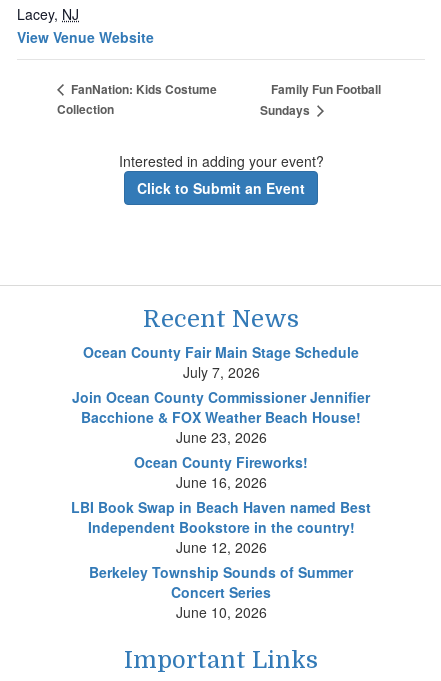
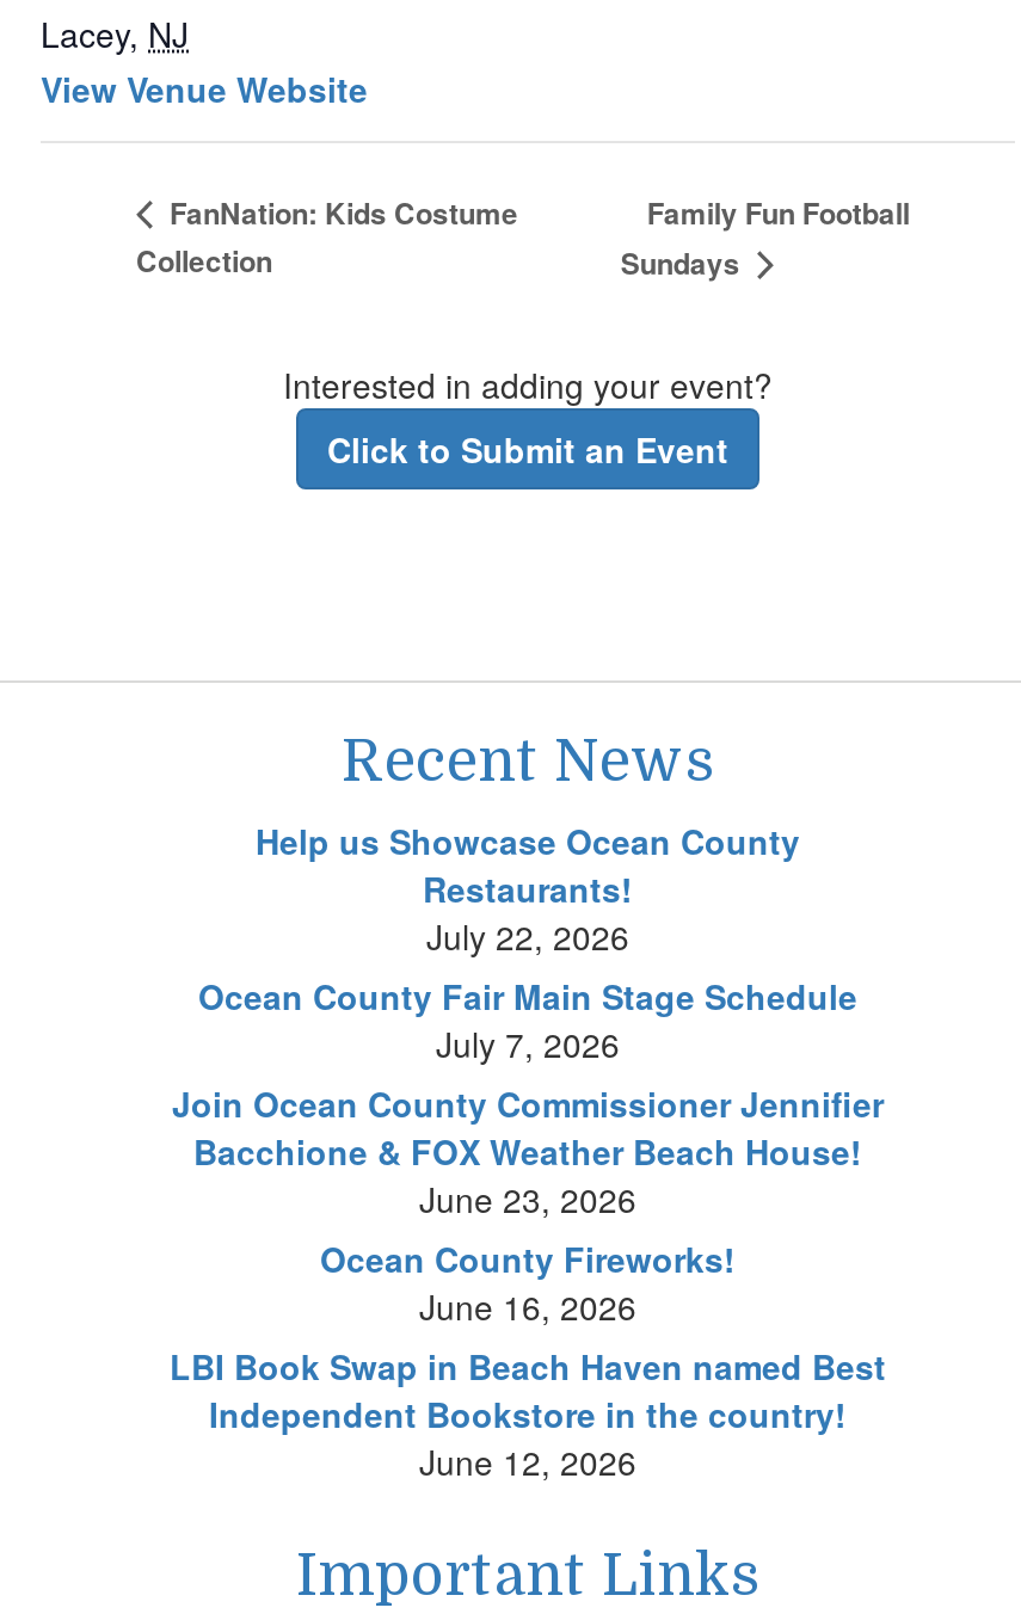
+ Help us Showcase Ocean County
+ Restaurants!
+ July 22, 2026

moved down: Ocean County Fair Main Stage Schedule | July 7, 2026 | Join Ocean County Commissioner Jennifier | ... | Independent Bookstore in the country! | June 12, 2026

- Berkeley Township Sounds of Summer
- Concert Series
- June 10, 2026
